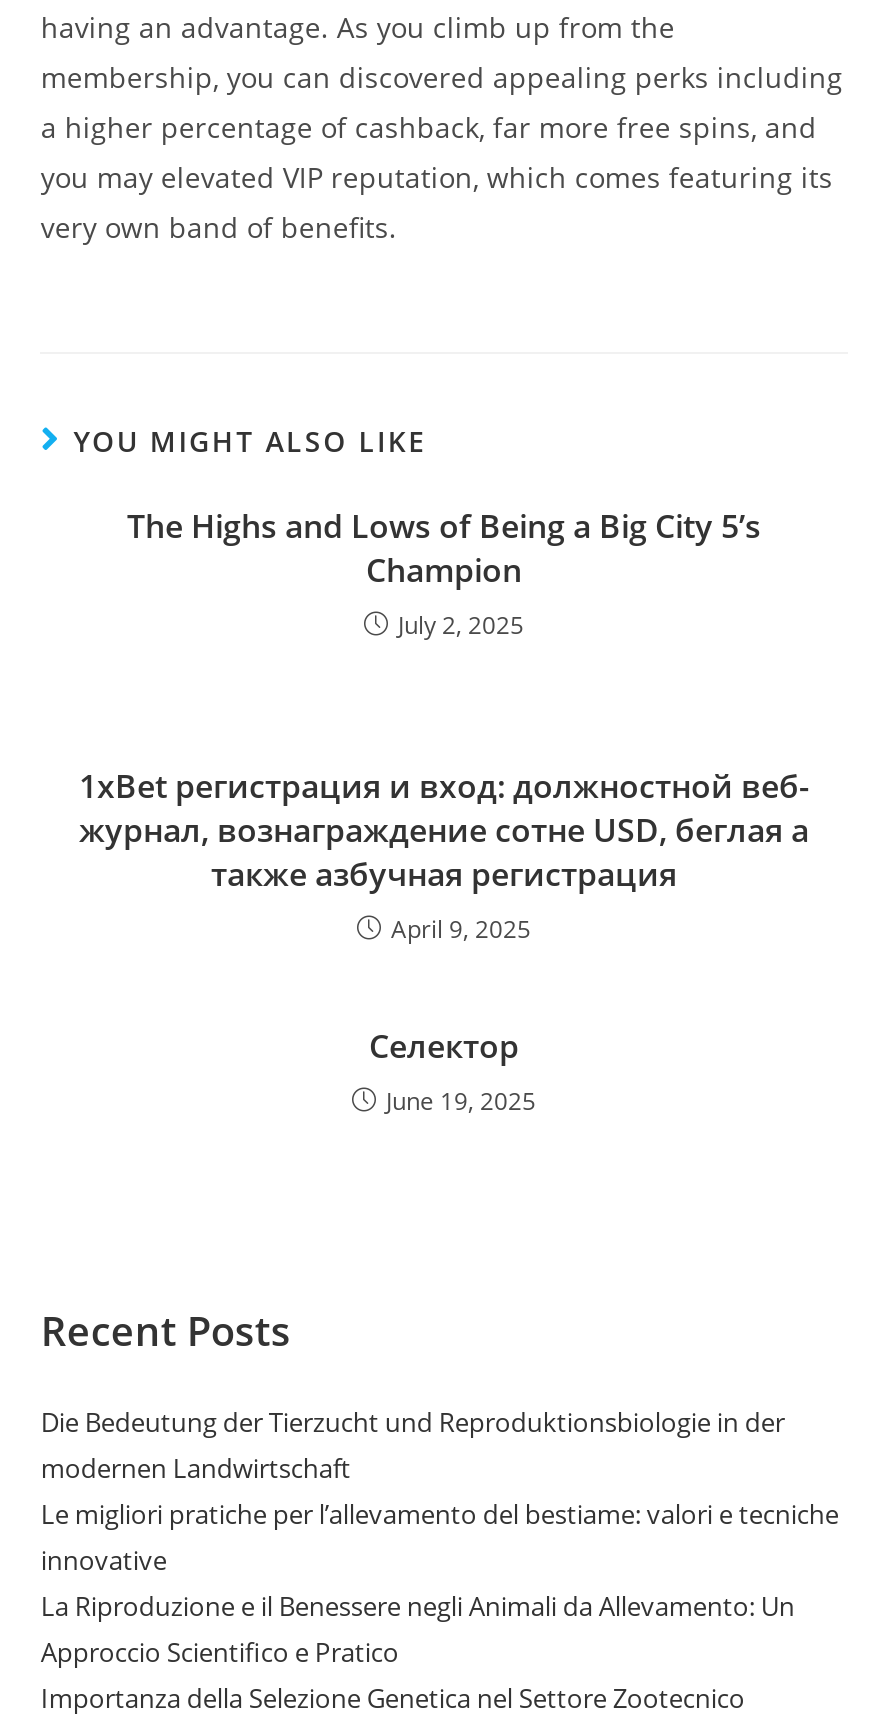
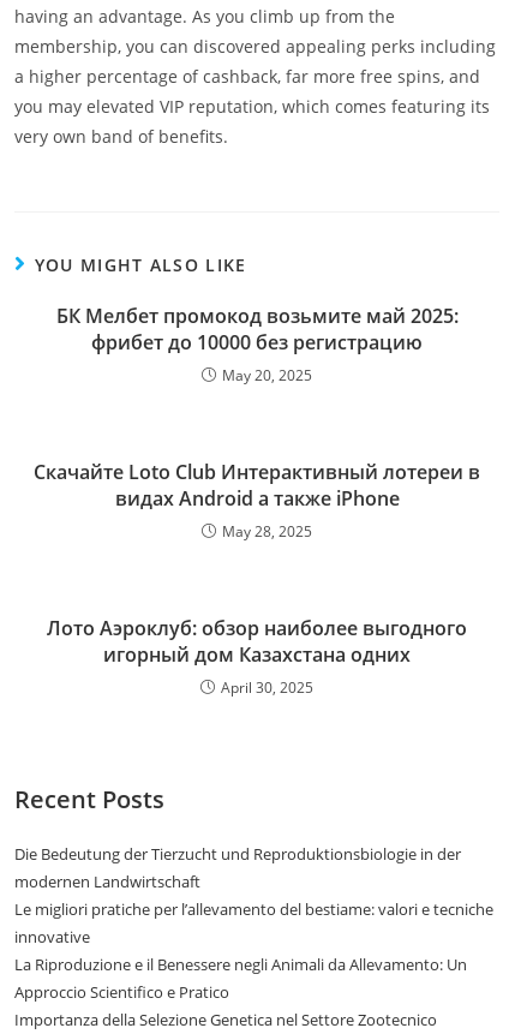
- The Highs and Lows of Being a Big City 5’s
- Champion
- July 2, 2025
+ БК Мелбет промокод возьмите май 2025:
+ фрибет до 10000 без регистрацию
+ May 20, 2025

- 1xBet регистрация и вход: должностной веб-
- журнал, вознаграждение сотне USD, беглая а
- также азбучная регистрация
- April 9, 2025
+ Скачайте Loto Club Интерактивный лотереи в
+ видах Android а также iPhone
+ May 28, 2025

- Селектор
- June 19, 2025
+ Лото Аэроклуб: обзор наиболее выгодного
+ игорный дом Казахстана одних
+ April 30, 2025
